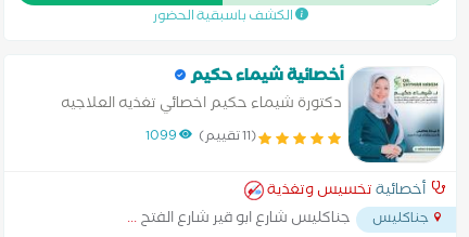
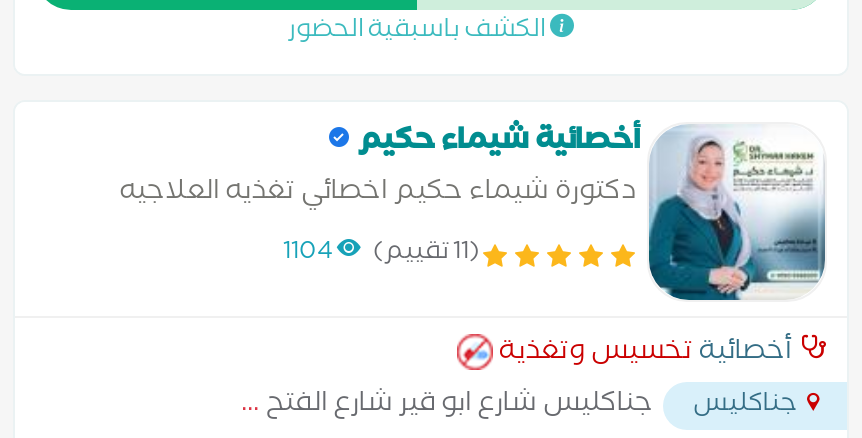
- 1099
+ 1104
